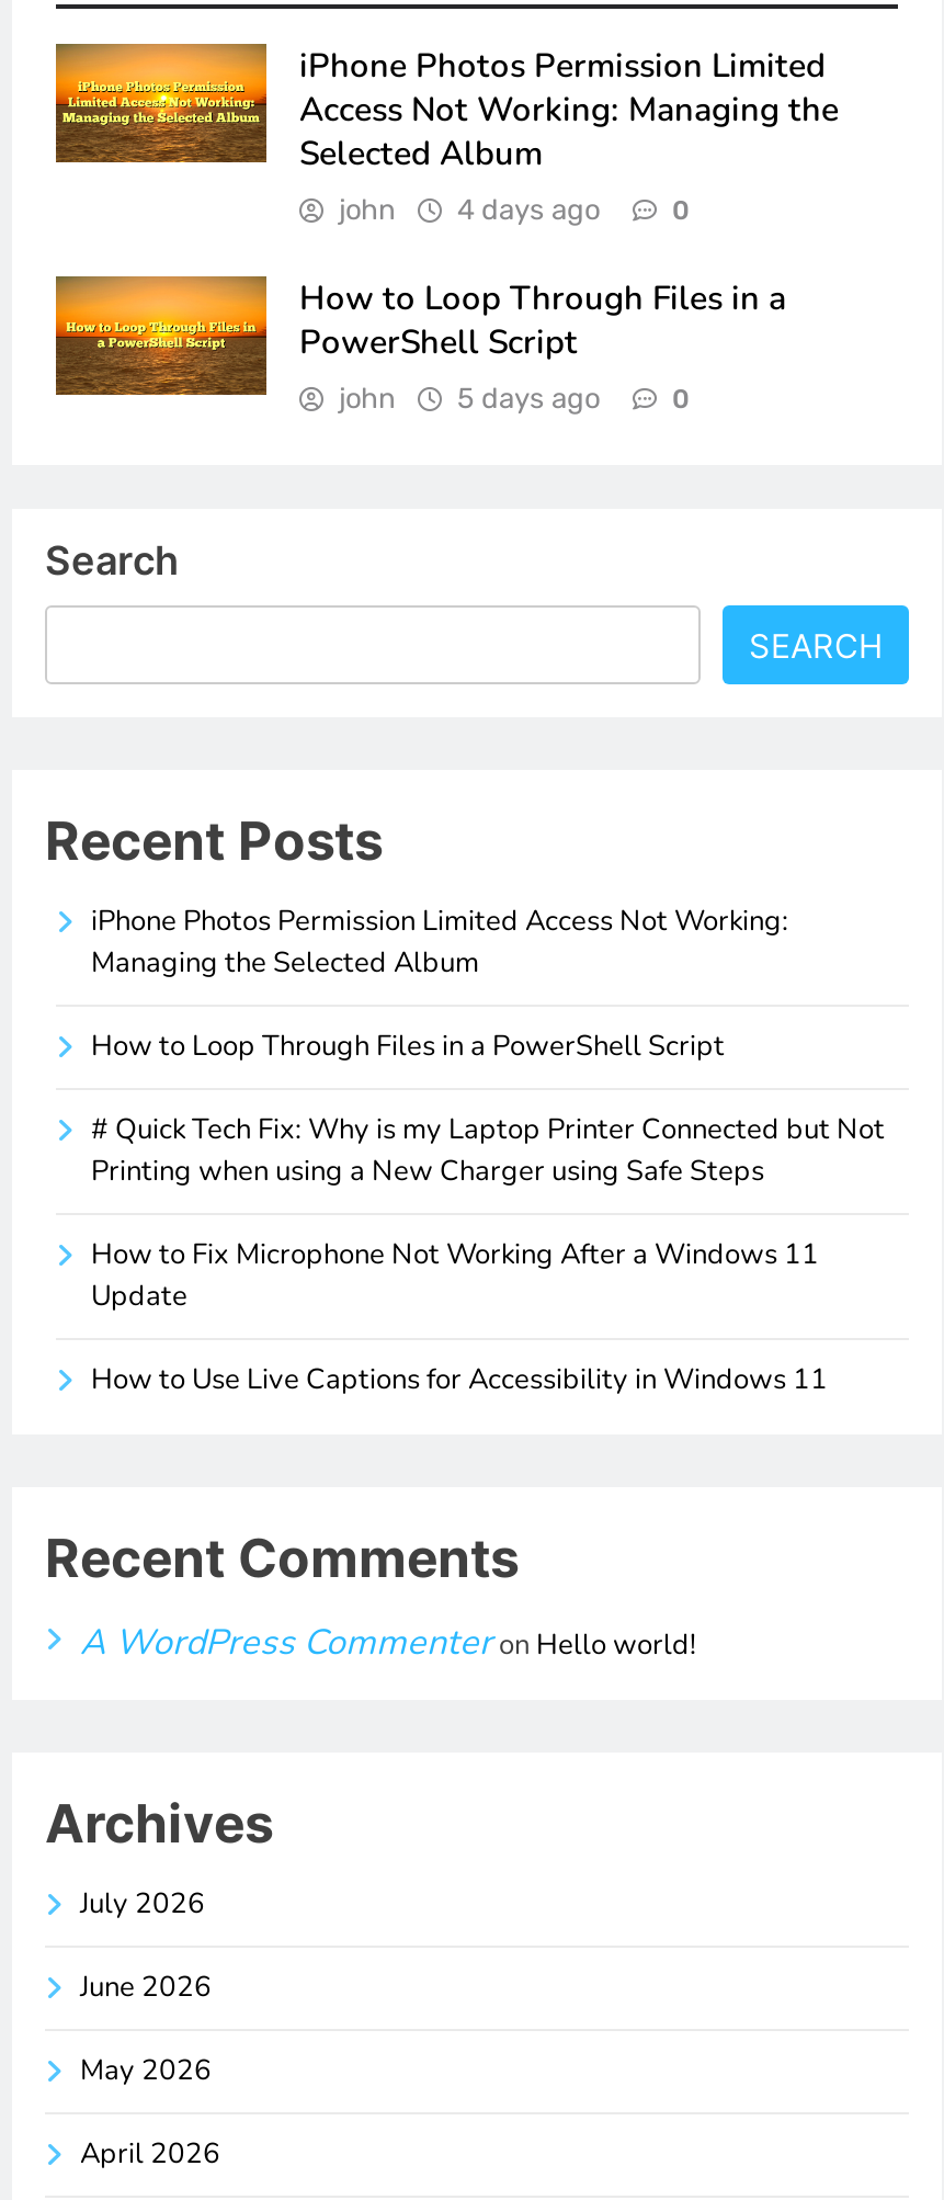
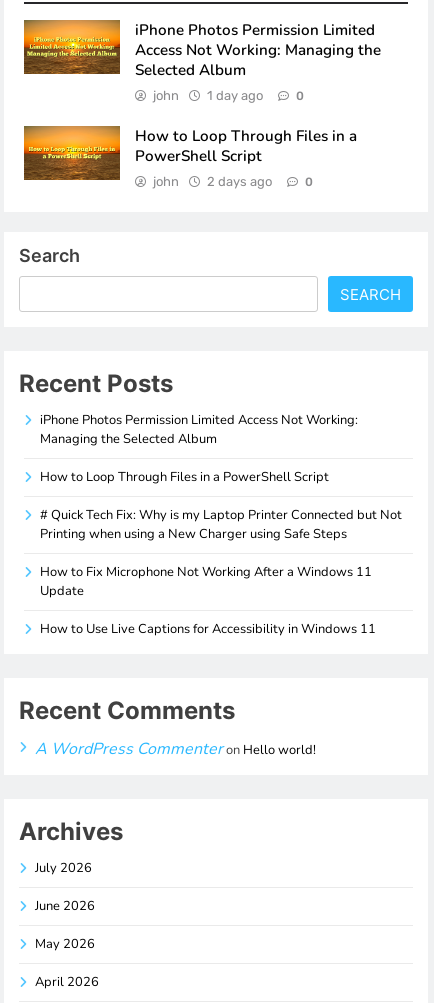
- john 4 days ago
+ john 1 day ago

- john 5 days ago
+ john 2 days ago
